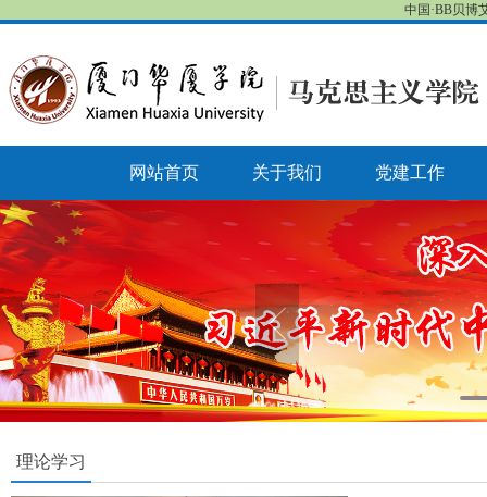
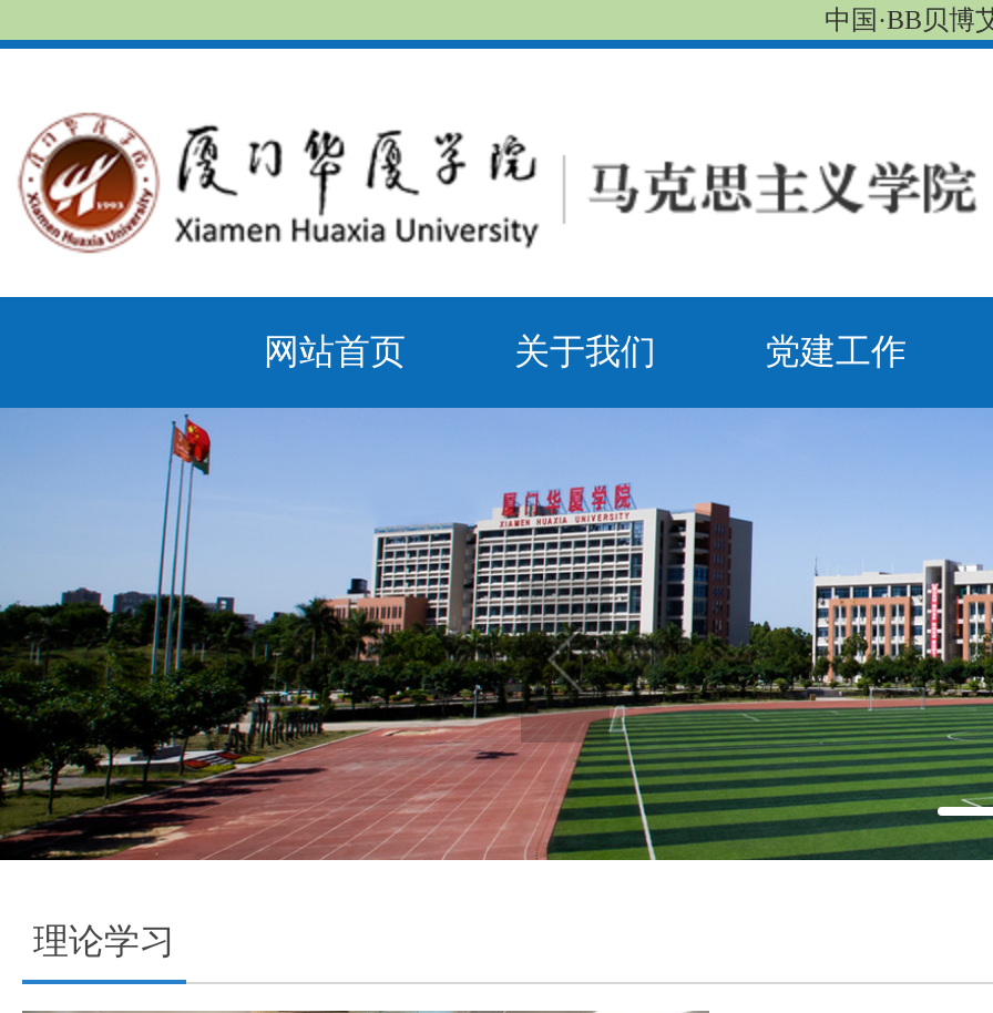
- [image]
+ [image]
